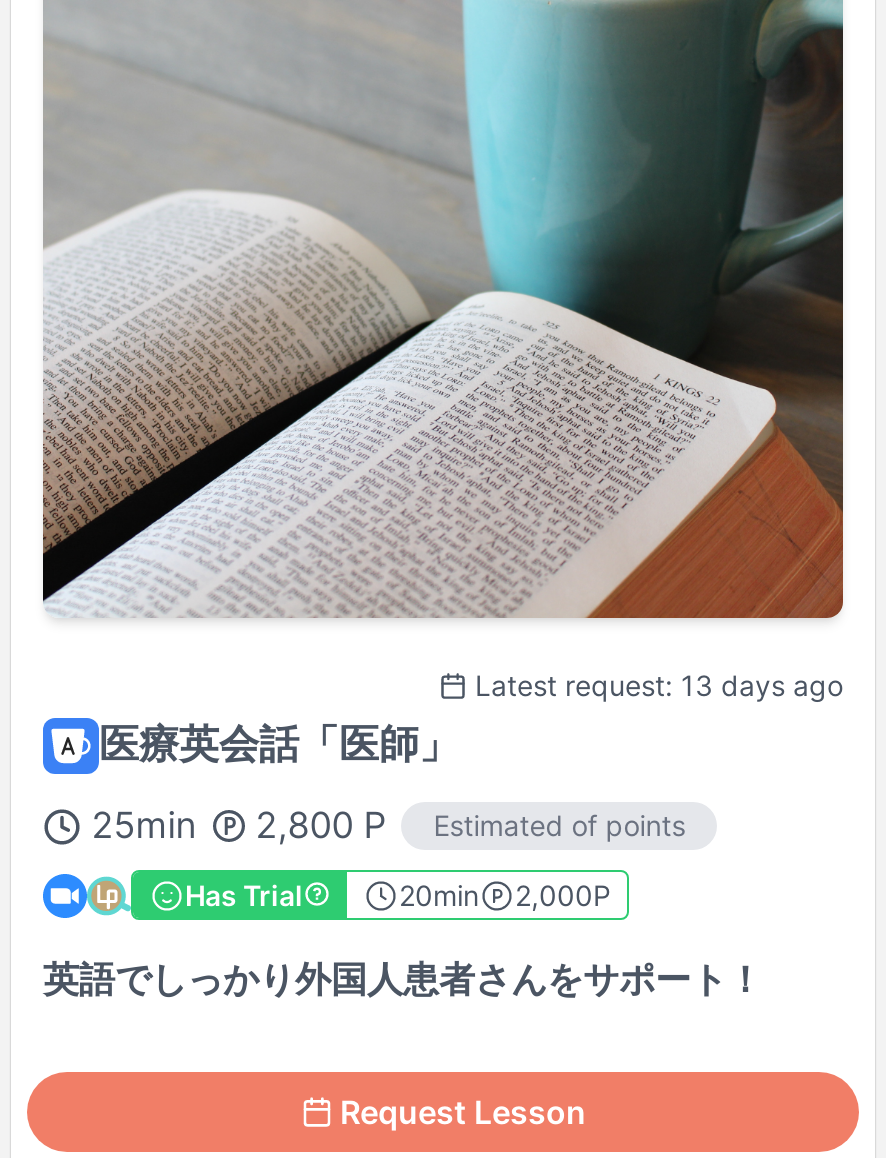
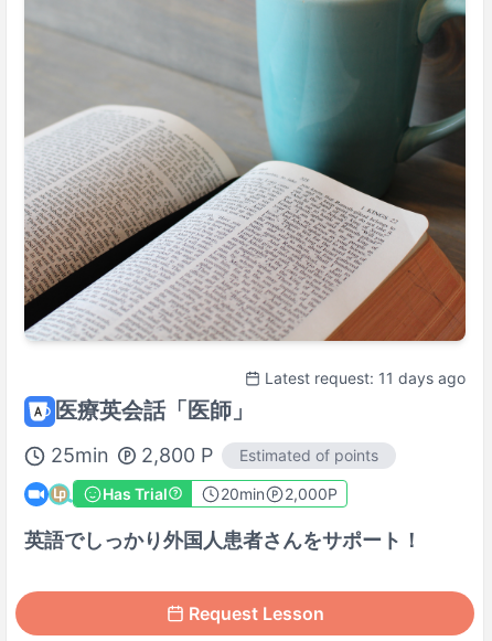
- Latest request: 13 days ago
+ Latest request: 11 days ago
